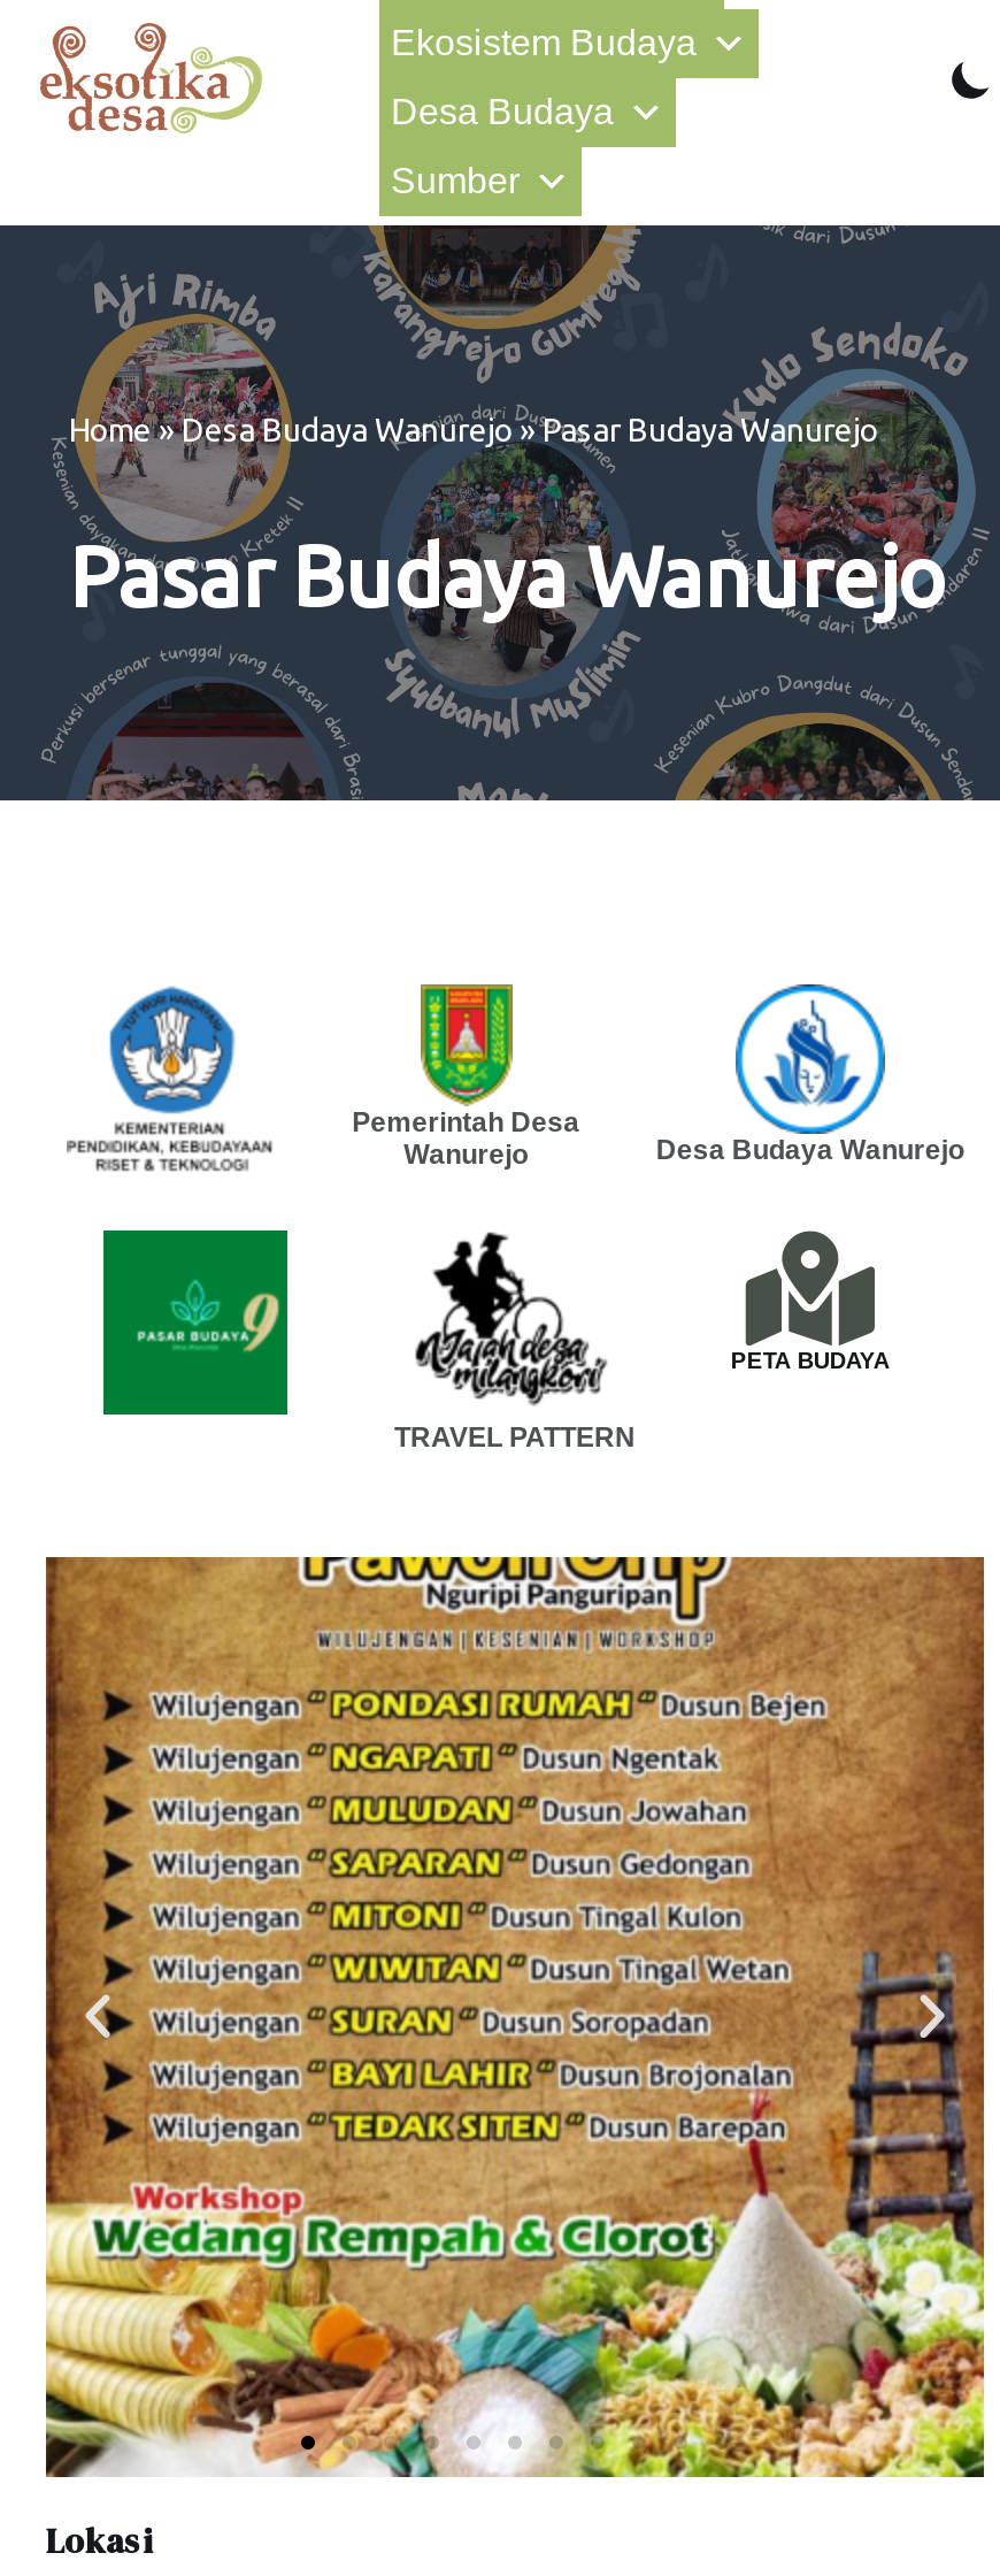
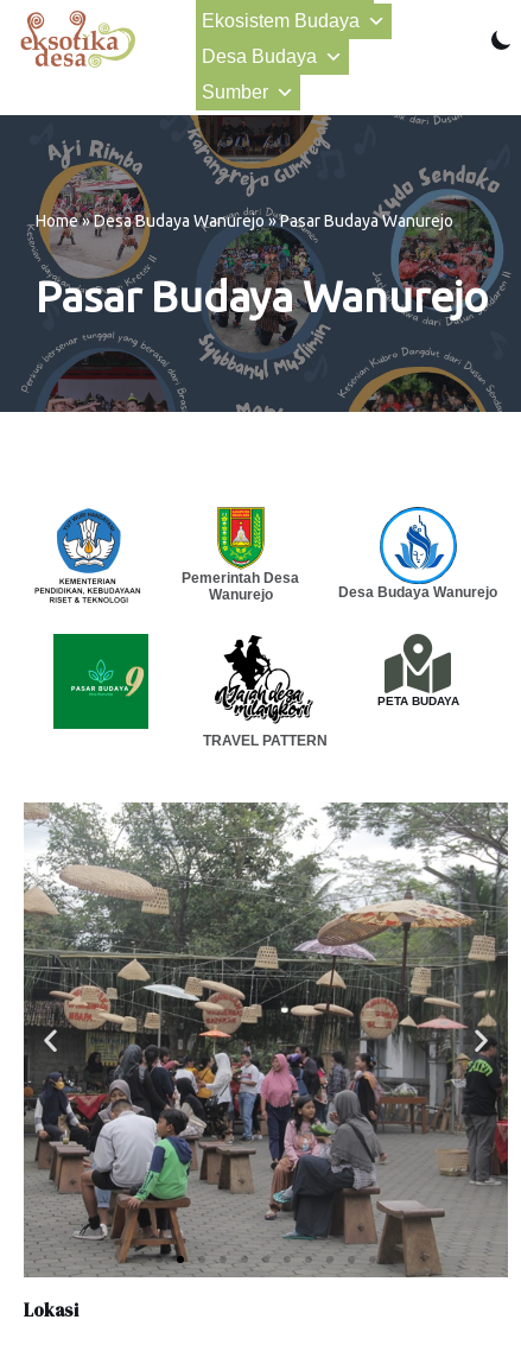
- [image]
+ [image]
